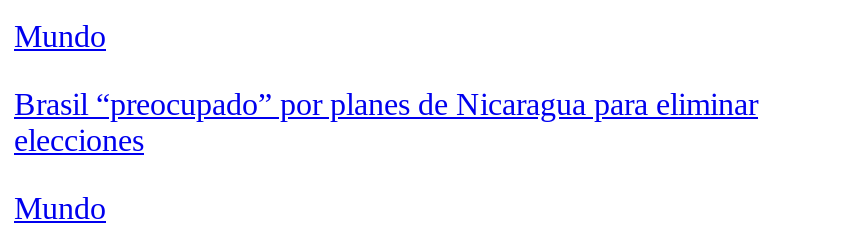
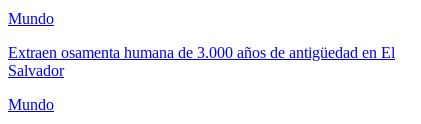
- Brasil “preocupado” por planes de Nicaragua para eliminar
- elecciones
+ Extraen osamenta humana de 3.000 años de antigüedad en El
+ Salvador
